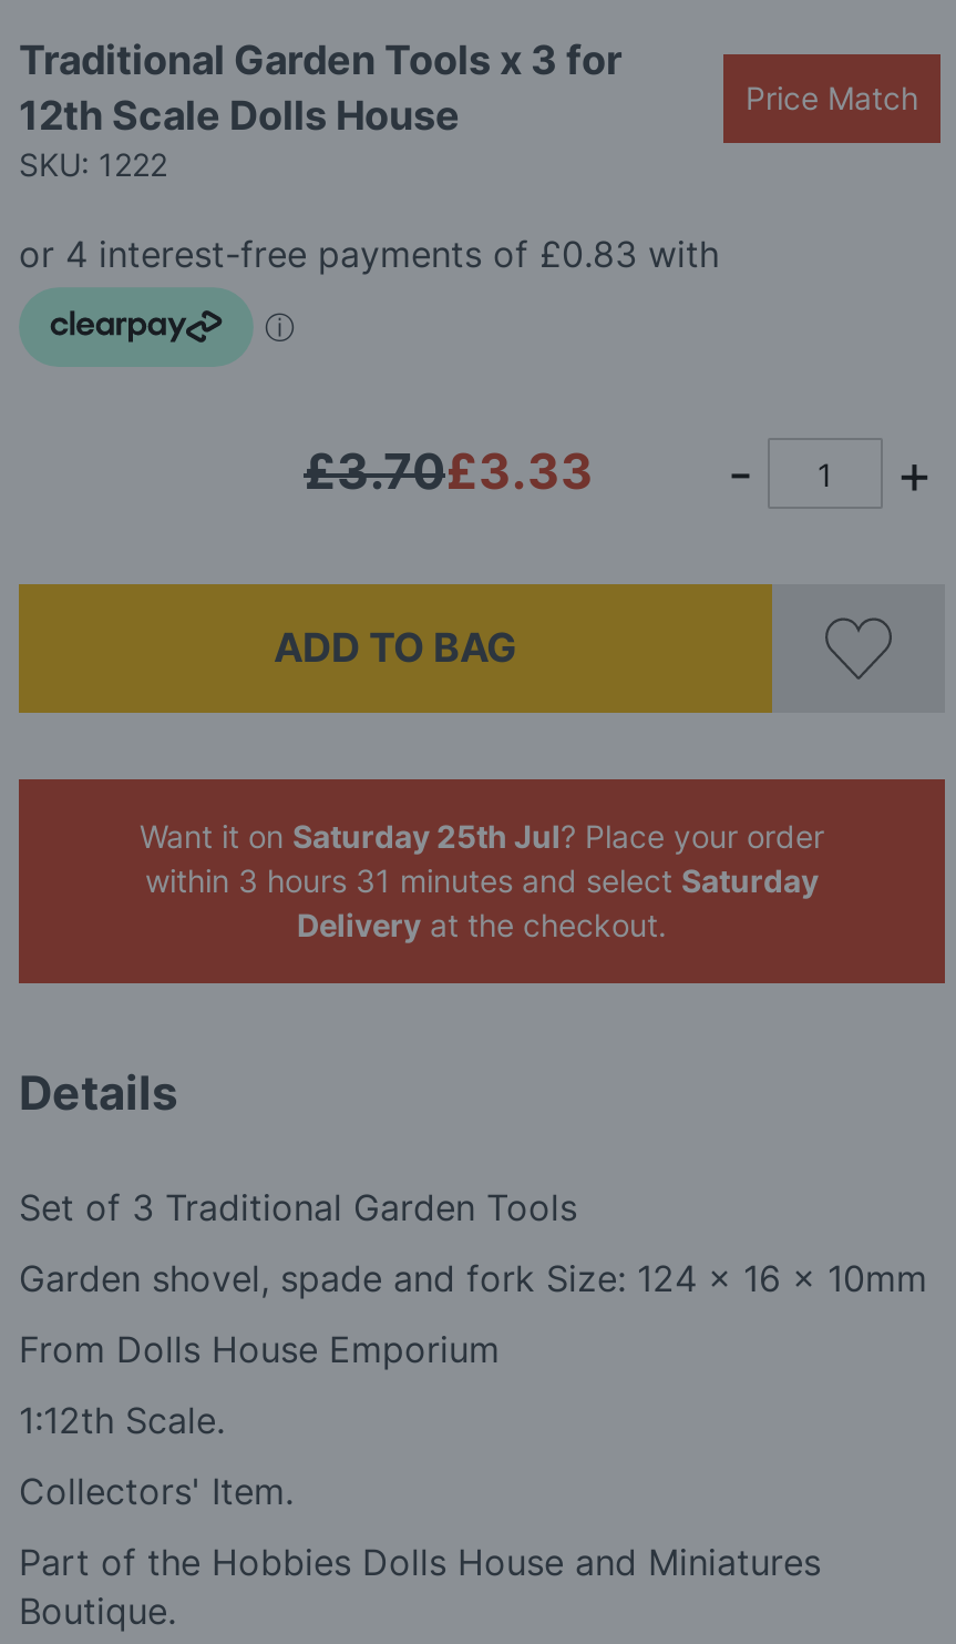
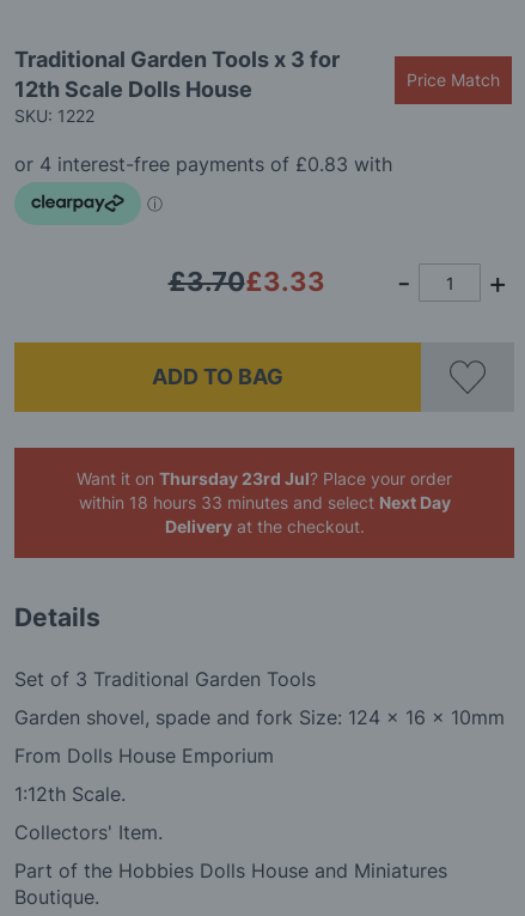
- Want it on Saturday 25th Jul? Place your order
- within 3 hours 31 minutes and select Saturday
+ Want it on Thursday 23rd Jul? Place your order
+ within 18 hours 33 minutes and select Next Day
